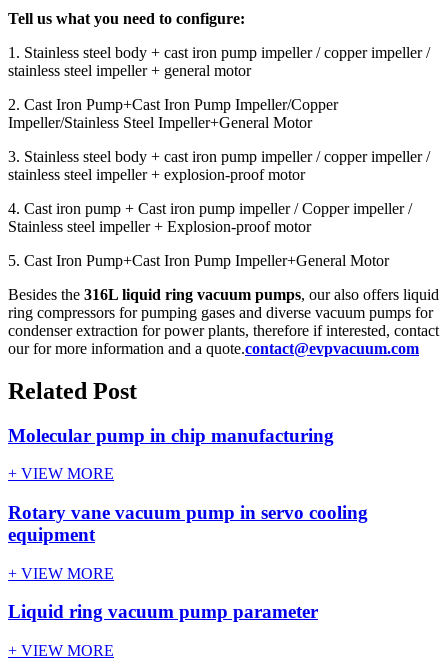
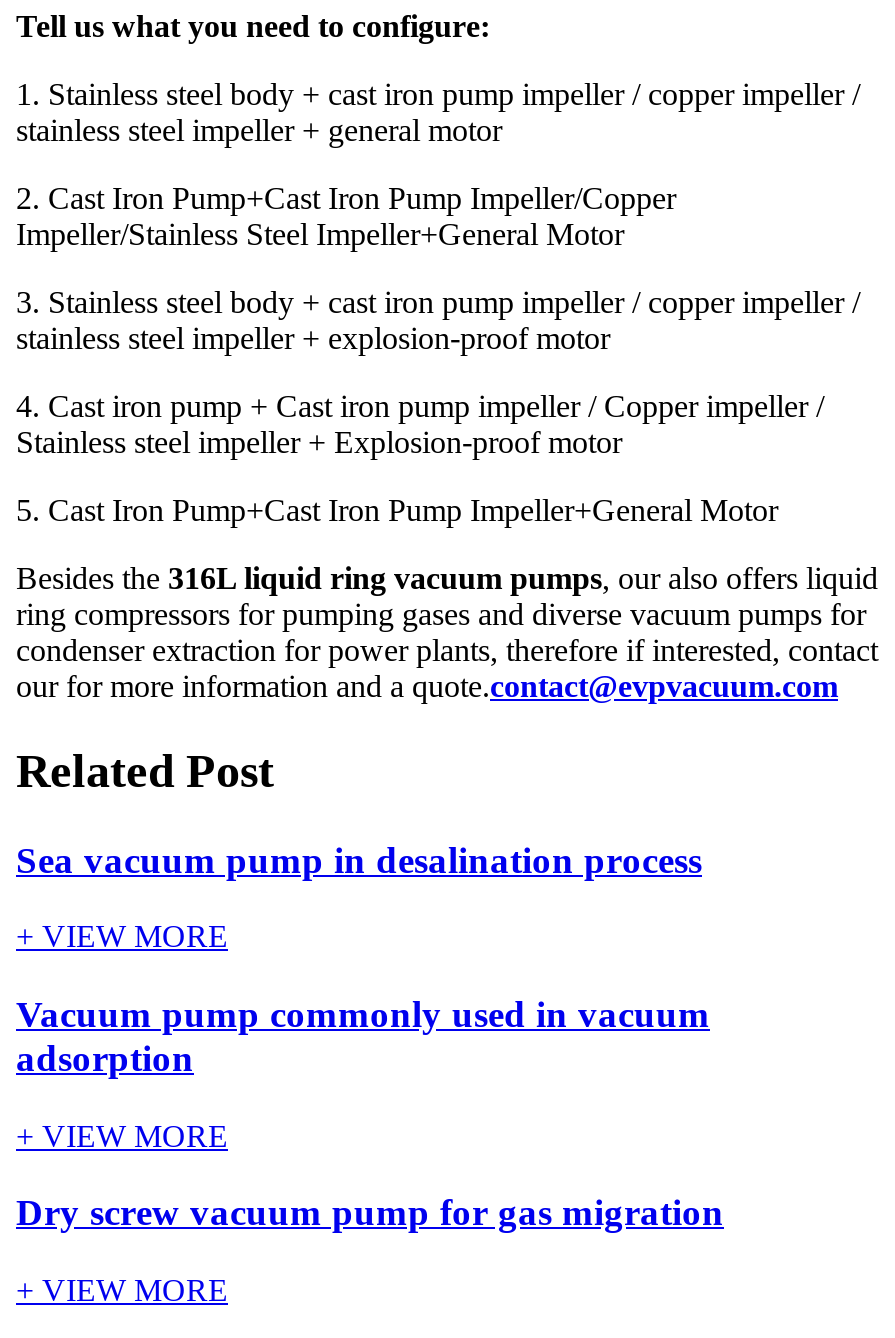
- Molecular pump in chip manufacturing
+ Sea vacuum pump in desalination process

- Rotary vane vacuum pump in servo cooling
- equipment
+ Vacuum pump commonly used in vacuum
+ adsorption

- Liquid ring vacuum pump parameter
+ Dry screw vacuum pump for gas migration
